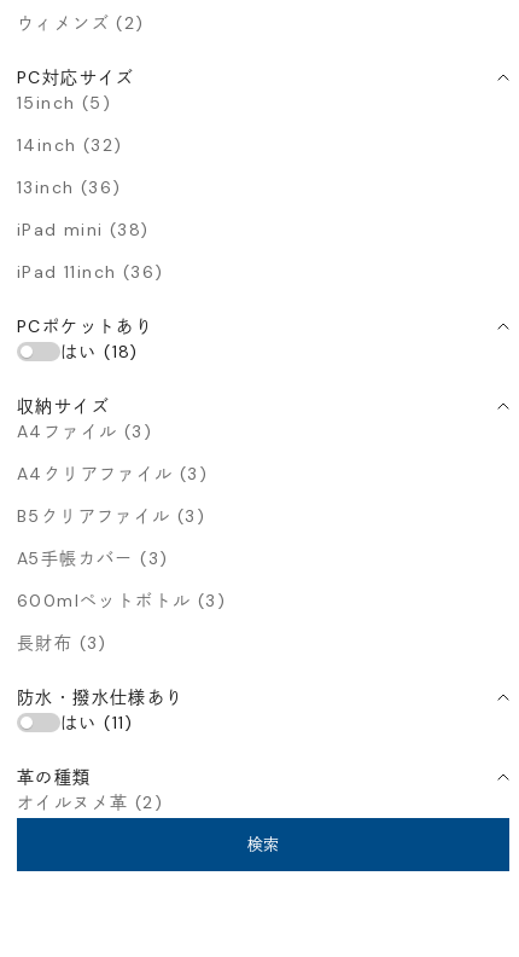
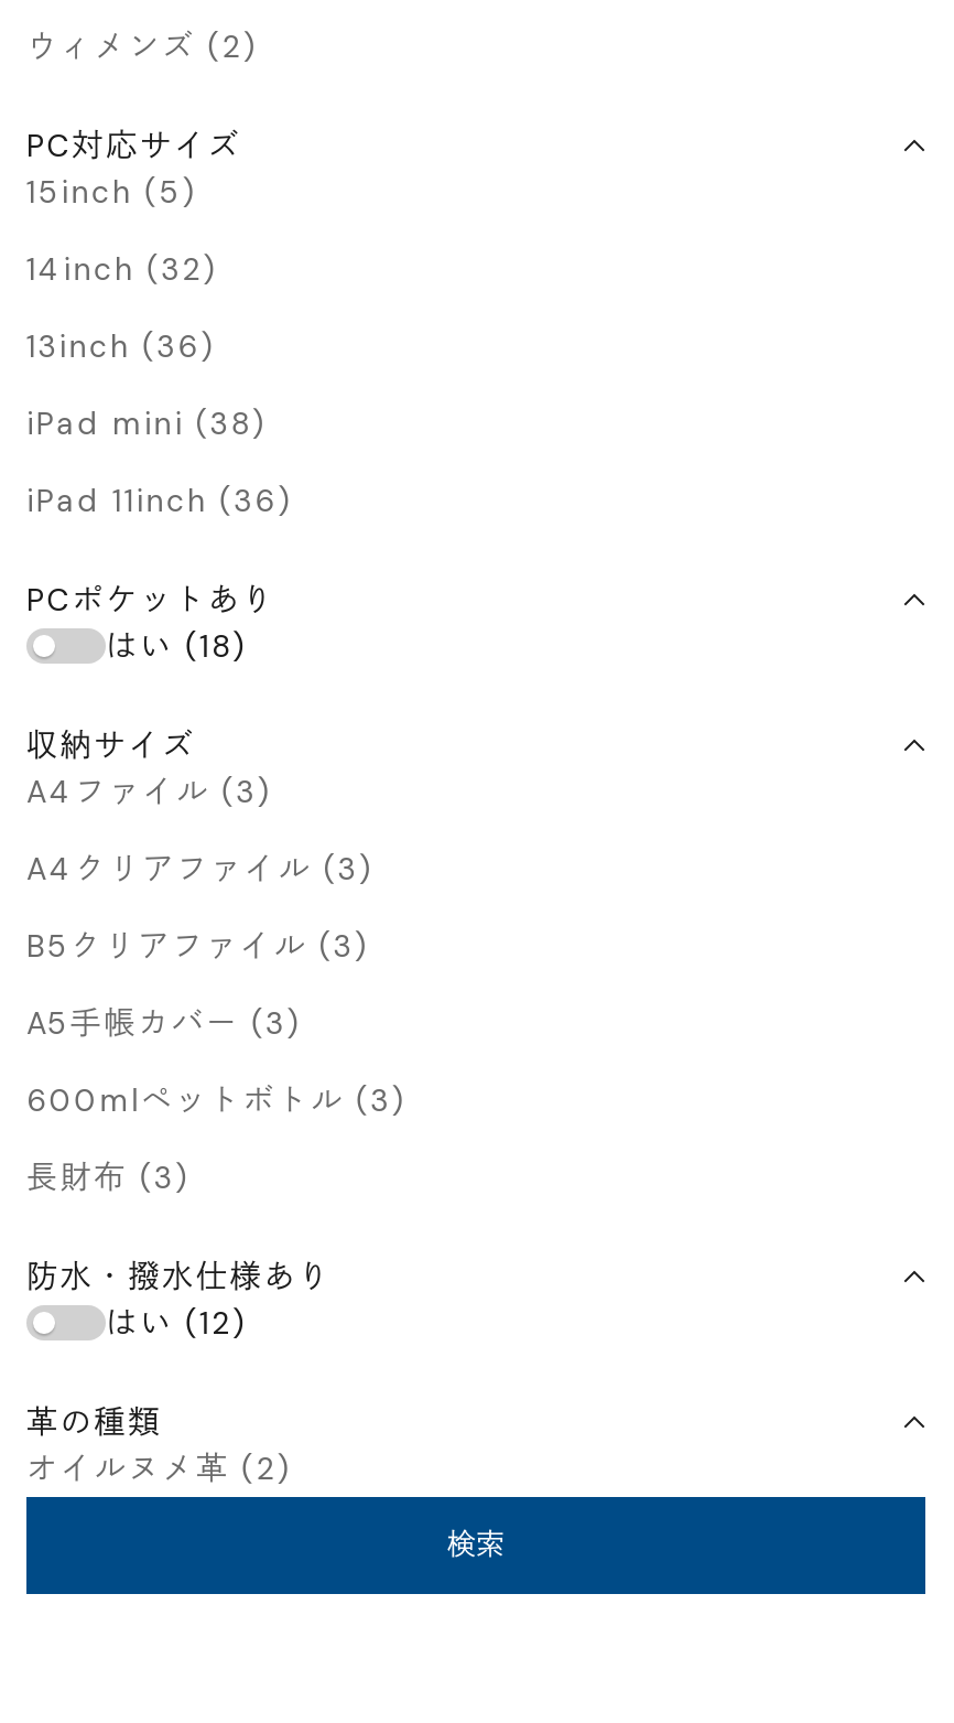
- はい (11)
+ はい (12)
